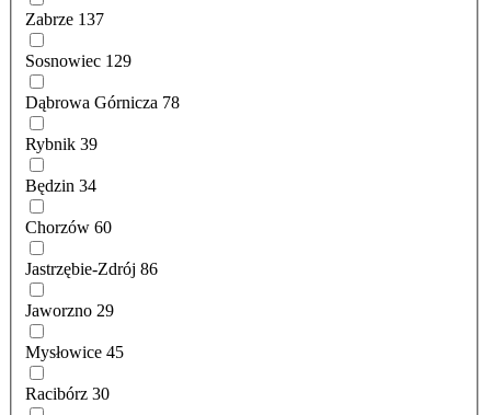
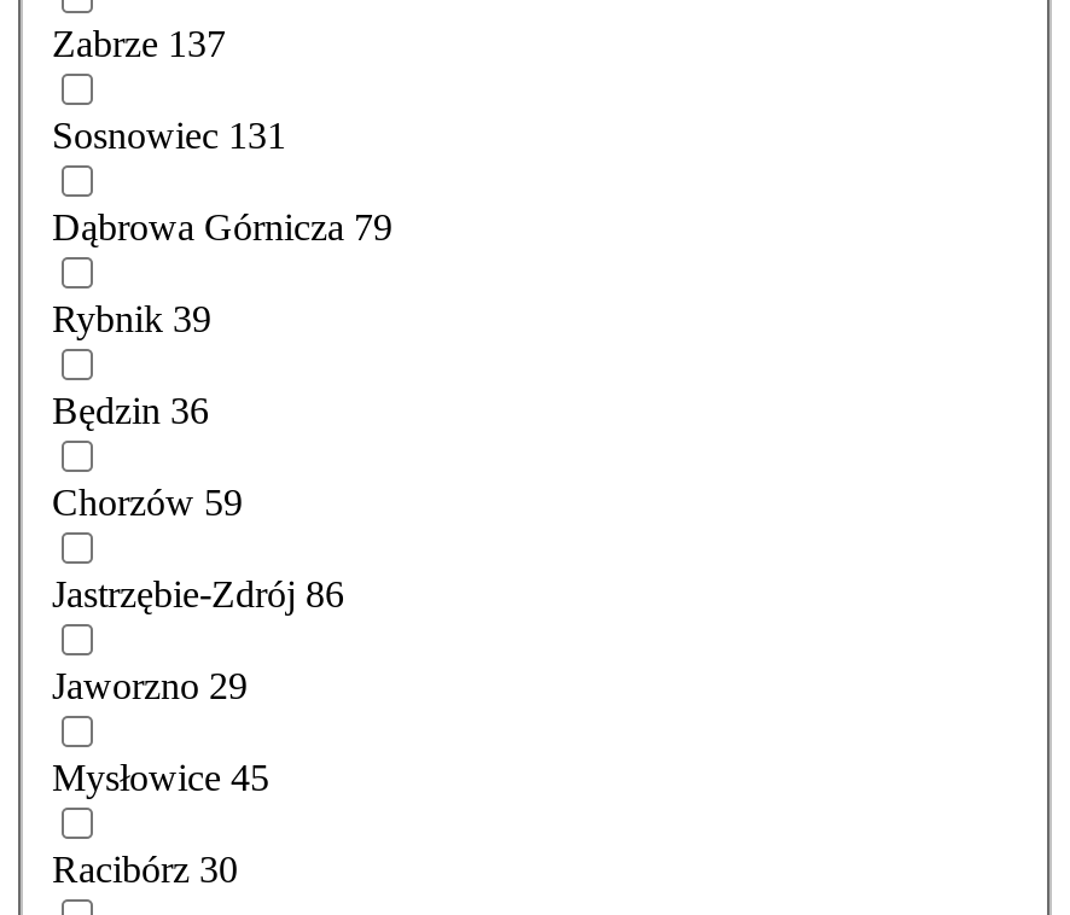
- Sosnowiec 129
+ Sosnowiec 131

- Dąbrowa Górnicza 78
+ Dąbrowa Górnicza 79

- Będzin 34
+ Będzin 36

- Chorzów 60
+ Chorzów 59
